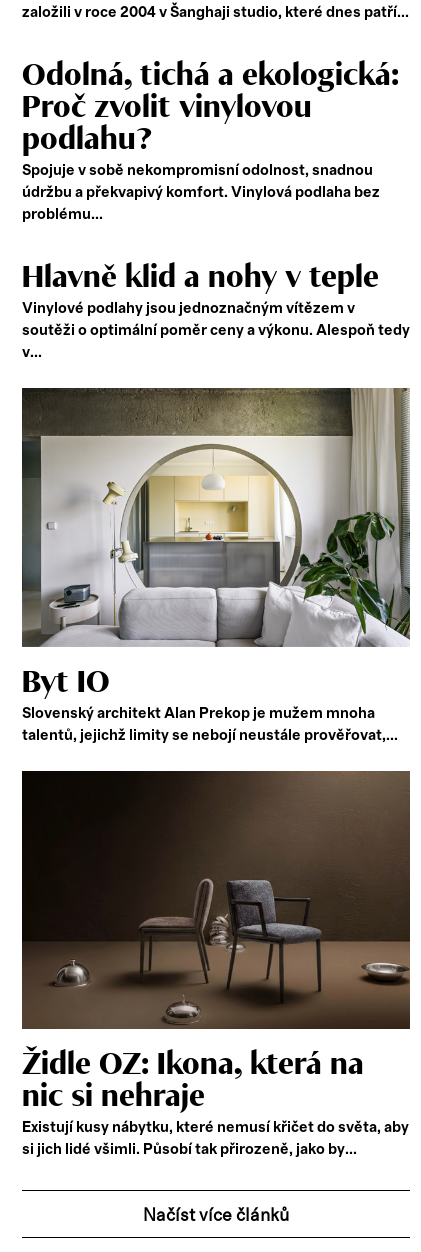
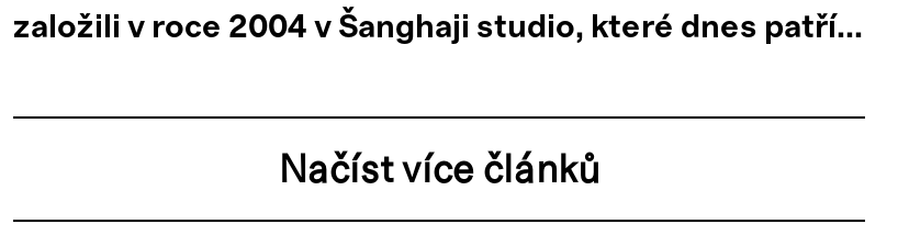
- Odolná, tichá a ekologická:
- Proč zvolit vinylovou
- podlahu?
- Spojuje v sobě nekompromisní odolnost, snadnou
- údržbu a překvapivý komfort. Vinylová podlaha bez
- problému...
- Hlavně klid a nohy v teple
- Vinylové podlahy jsou jednoznačným vítězem v
- soutěži o optimální poměr ceny a výkonu. Alespoň tedy
- v...

- [image]
- Byt IO
- Slovenský architekt Alan Prekop je mužem mnoha
- talentů, jejichž limity se nebojí neustále prověřovat,...

- [image]
- Židle OZ: Ikona, která na
- nic si nehraje
- Existují kusy nábytku, které nemusí křičet do světa, aby
- si jich lidé všimli. Působí tak přirozeně, jako by...
